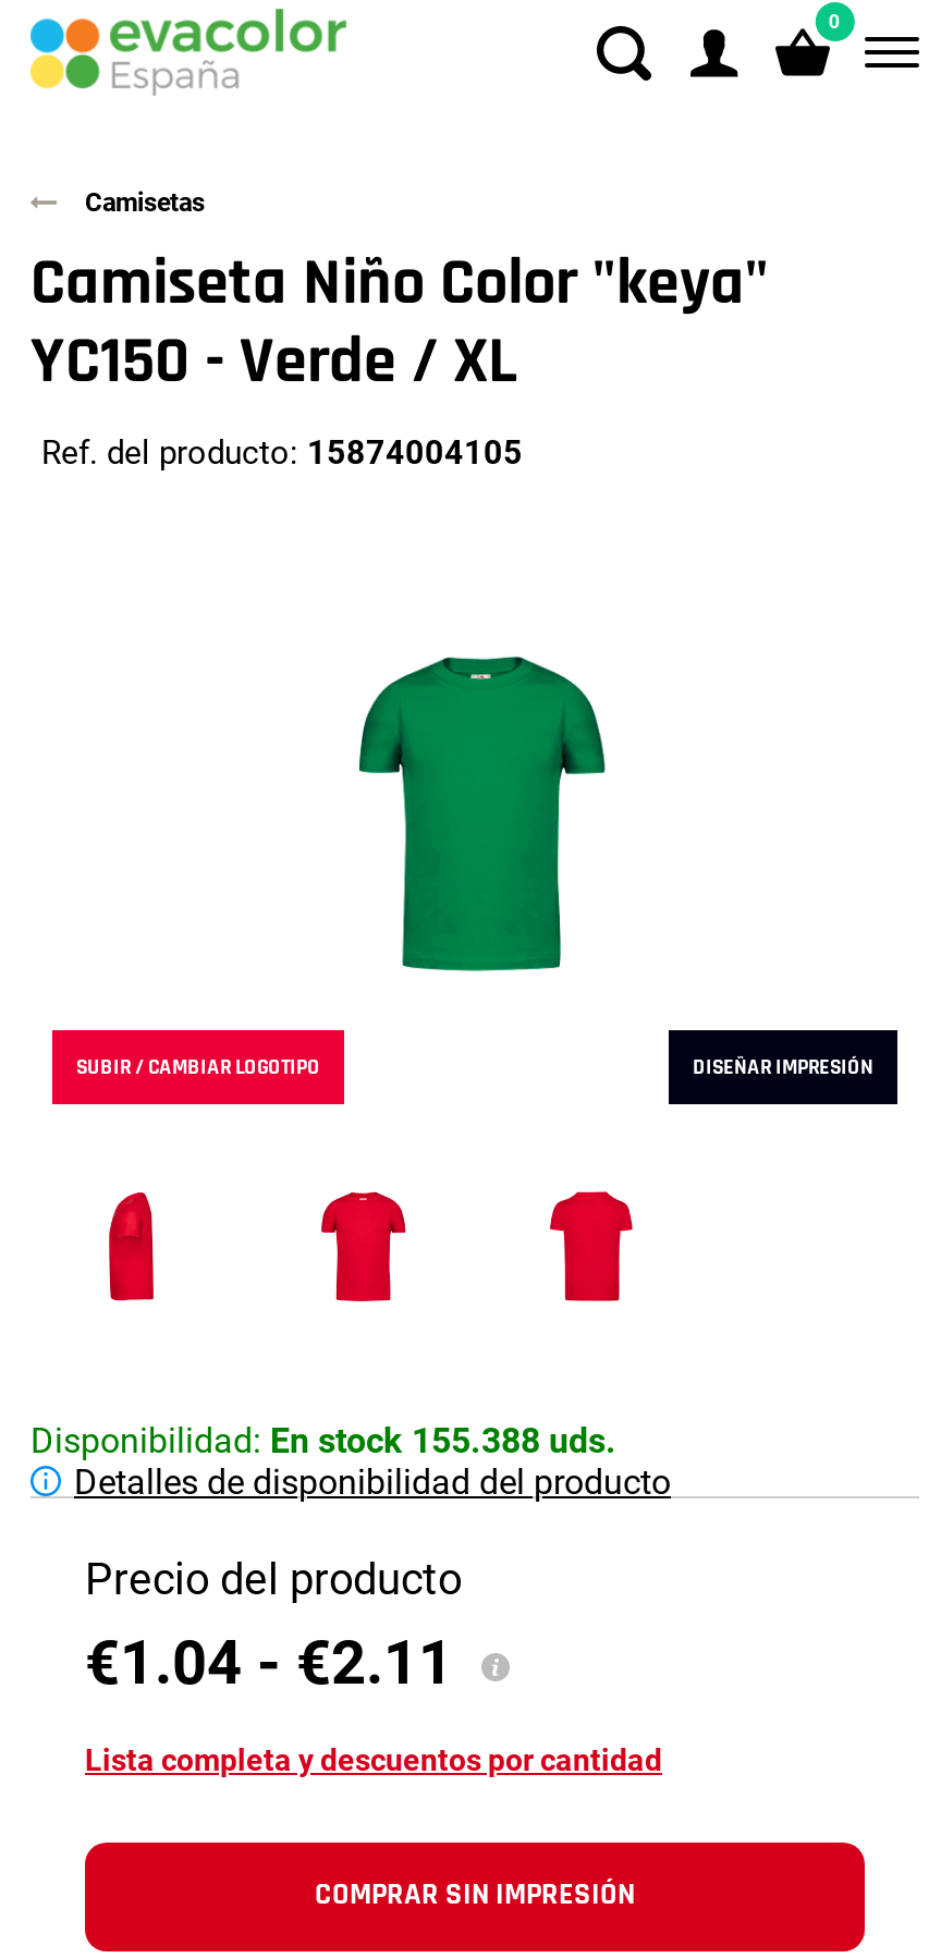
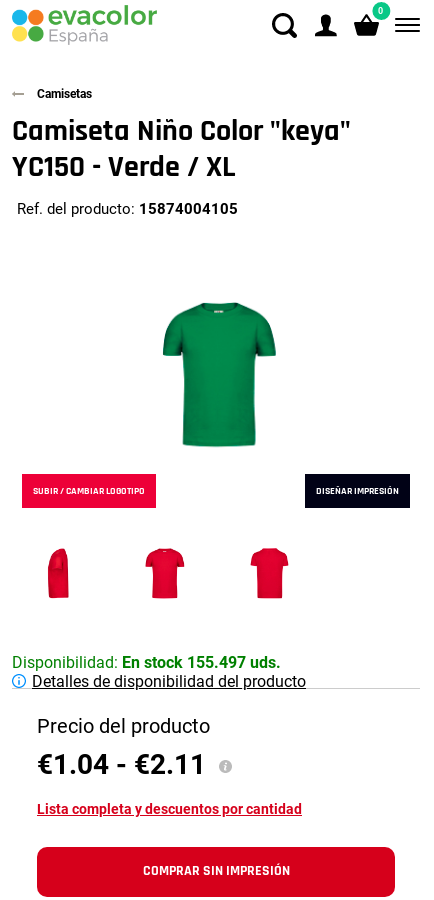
- Disponibilidad: En stock 155.388 uds.
+ Disponibilidad: En stock 155.497 uds.
